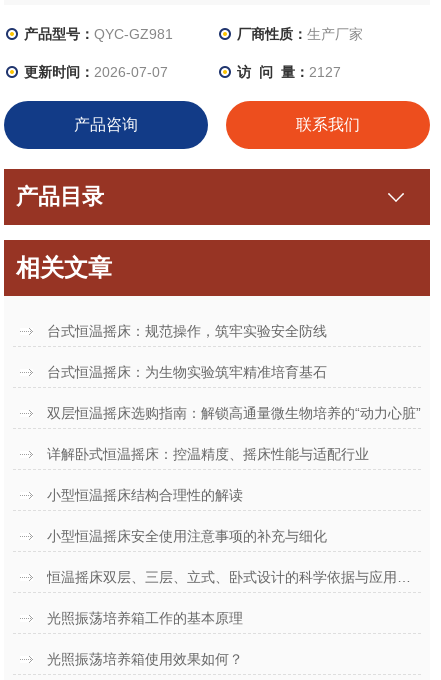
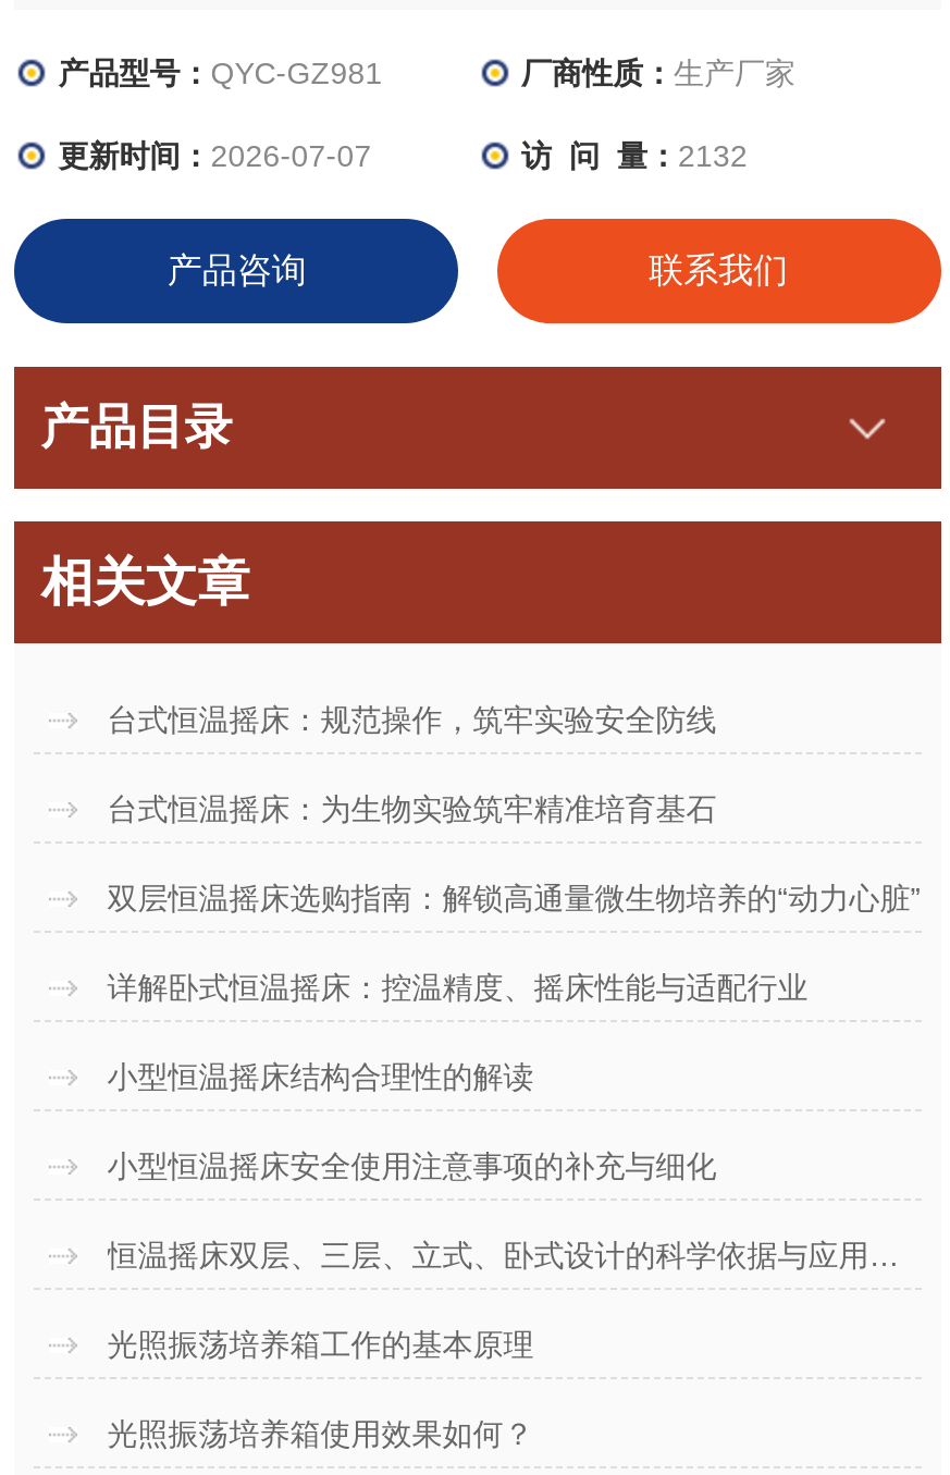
- 访 问 量：2127
+ 访 问 量：2132
